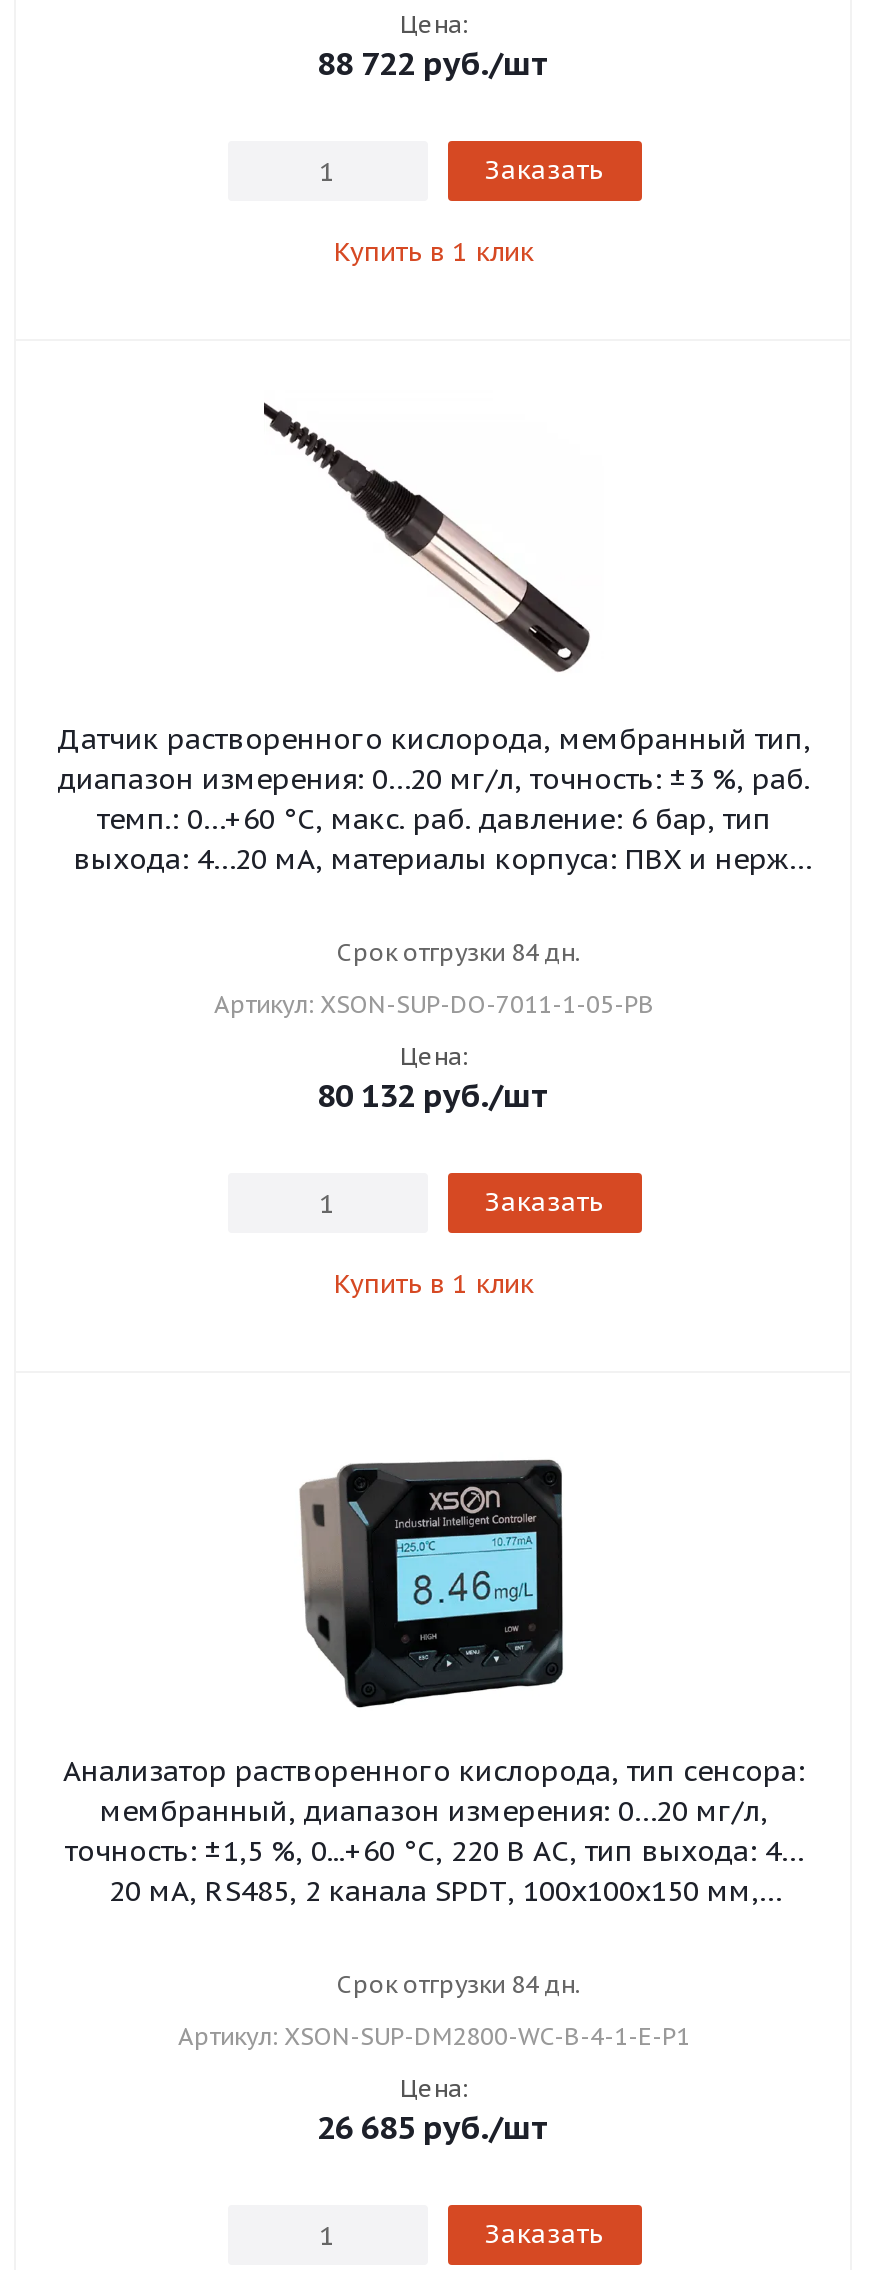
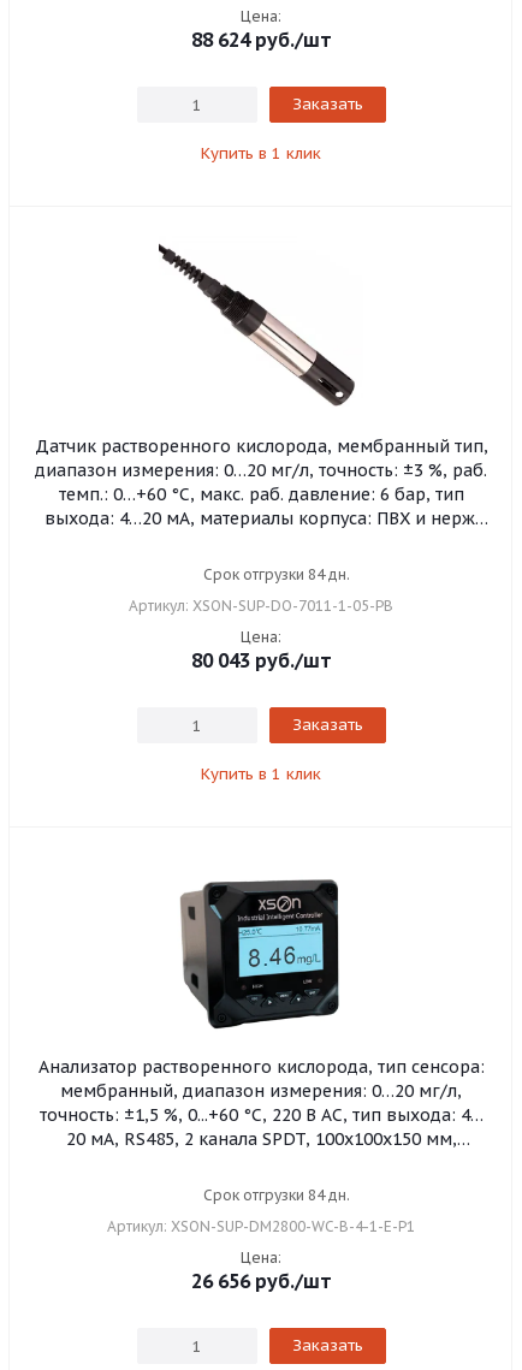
- 88 722 руб./шт
+ 88 624 руб./шт

- 80 132 руб./шт
+ 80 043 руб./шт

- 26 685 руб./шт
+ 26 656 руб./шт
